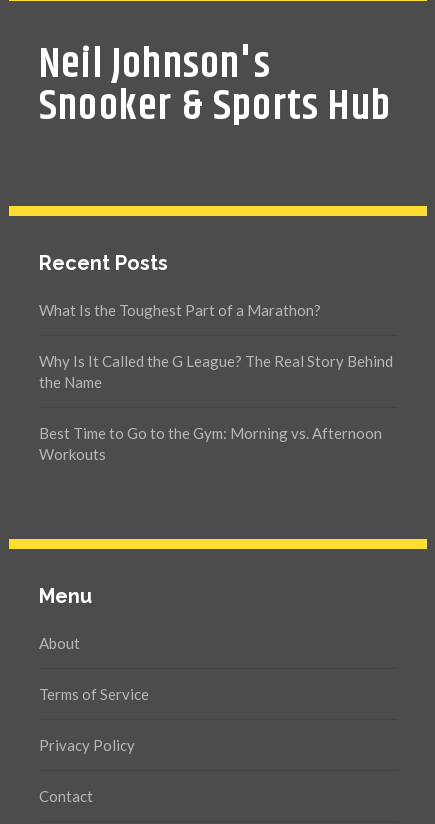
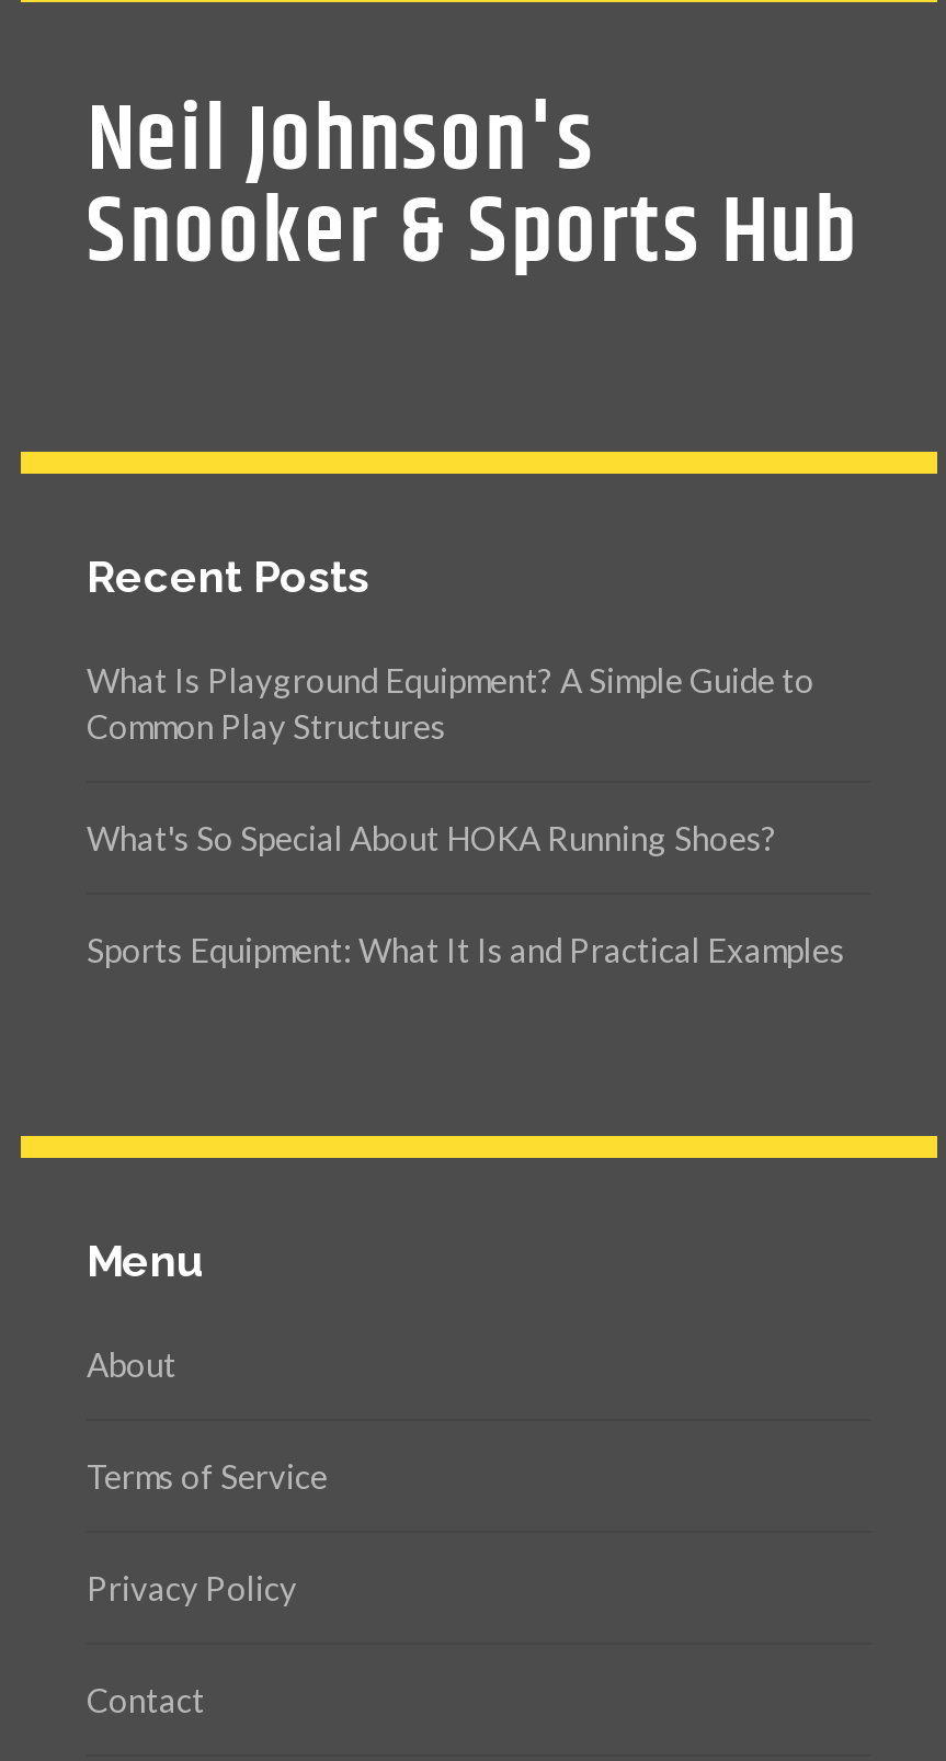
- What Is the Toughest Part of a Marathon?
+ What Is Playground Equipment? A Simple Guide to
+ Common Play Structures

- Why Is It Called the G League? The Real Story Behind
- the Name
+ What's So Special About HOKA Running Shoes?

- Best Time to Go to the Gym: Morning vs. Afternoon
- Workouts
+ Sports Equipment: What It Is and Practical Examples
